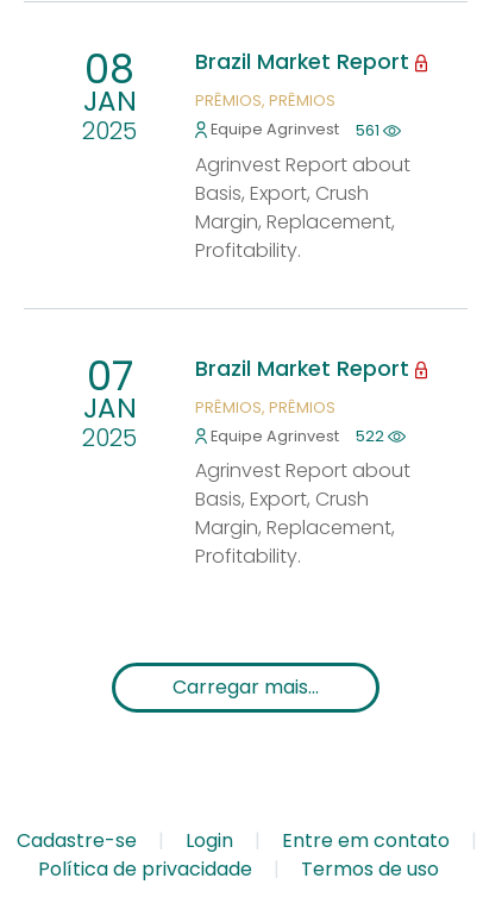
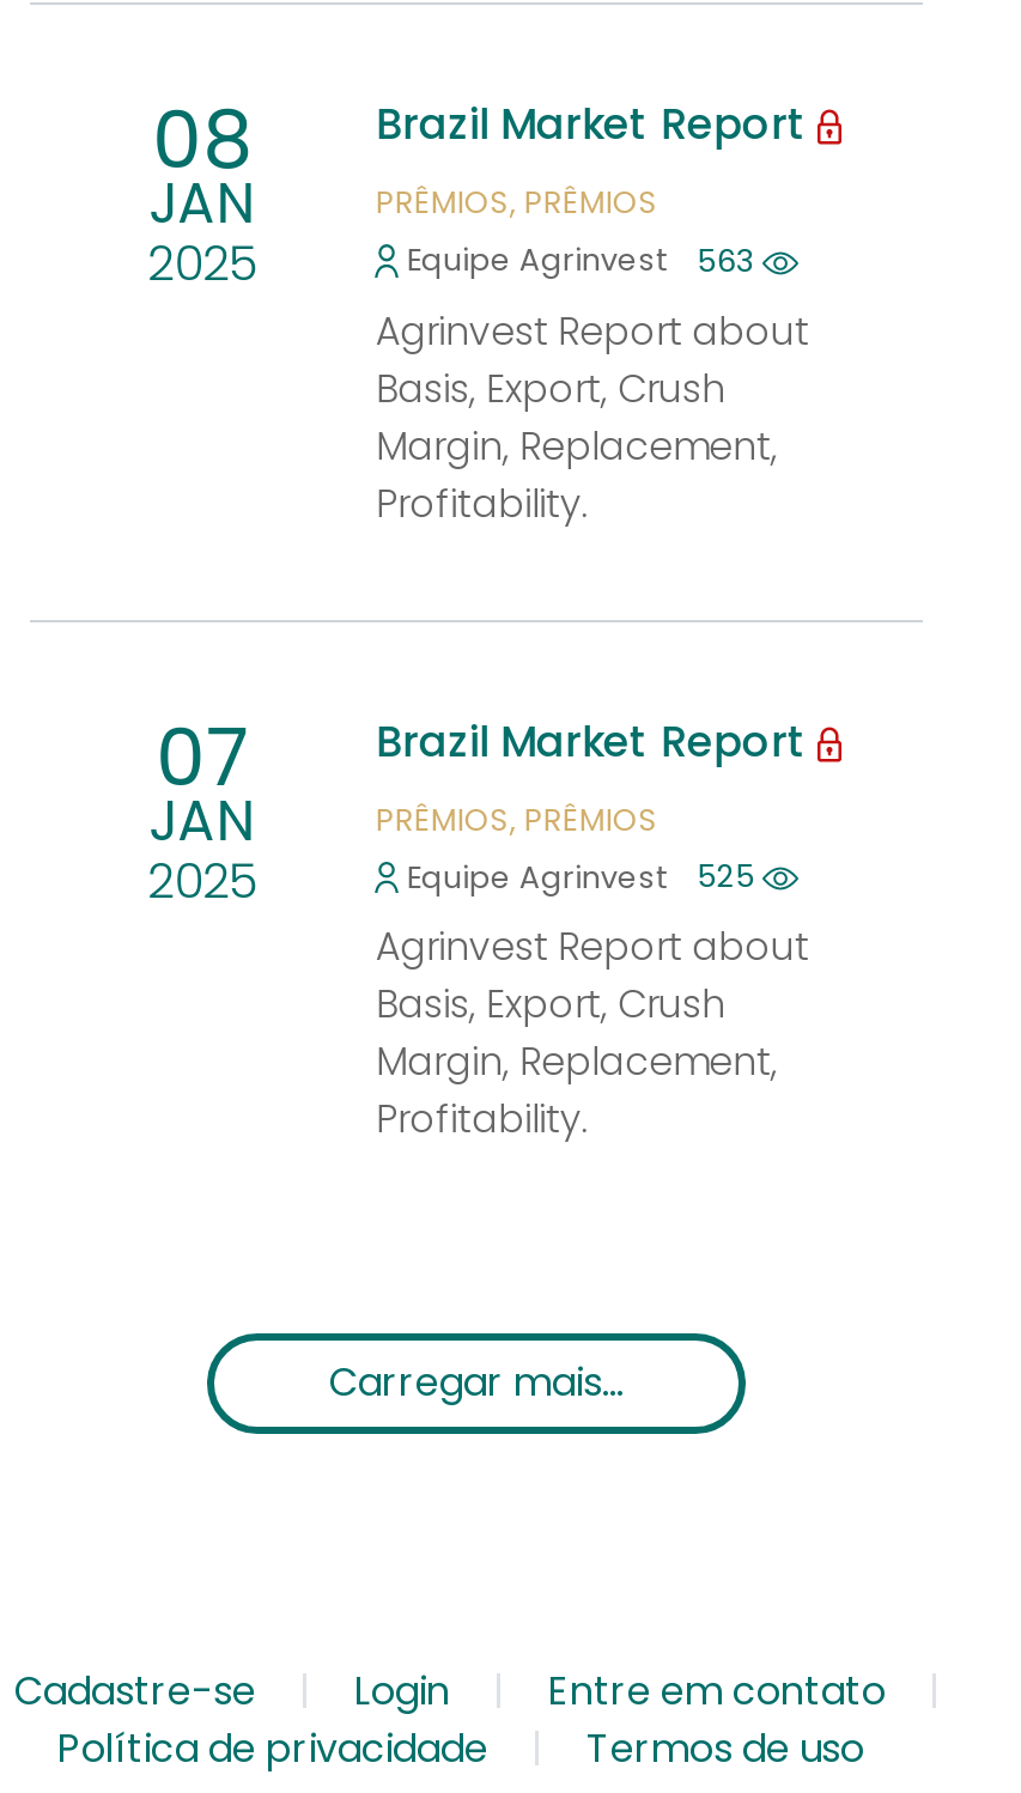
- Equipe Agrinvest 561
+ Equipe Agrinvest 563

- Equipe Agrinvest 522
+ Equipe Agrinvest 525
